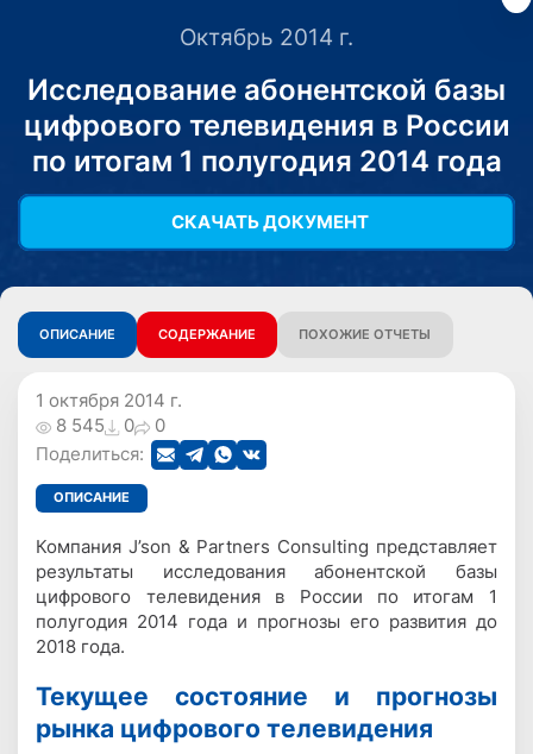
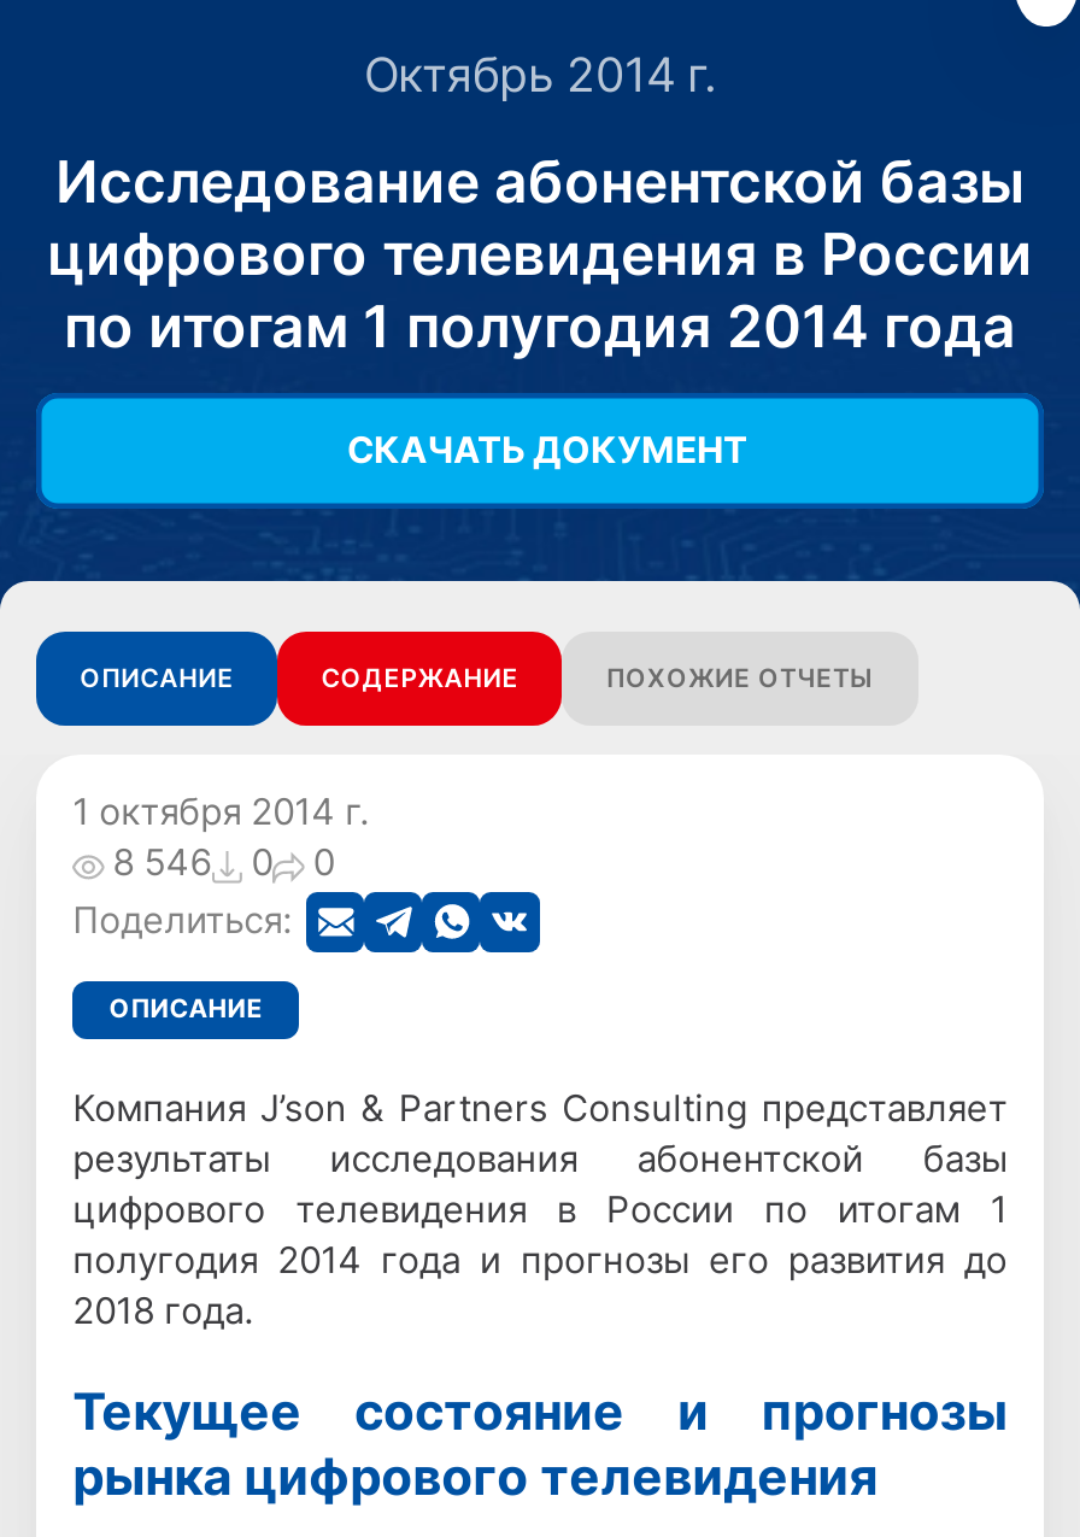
- 8 545 0 0
+ 8 546 0 0
